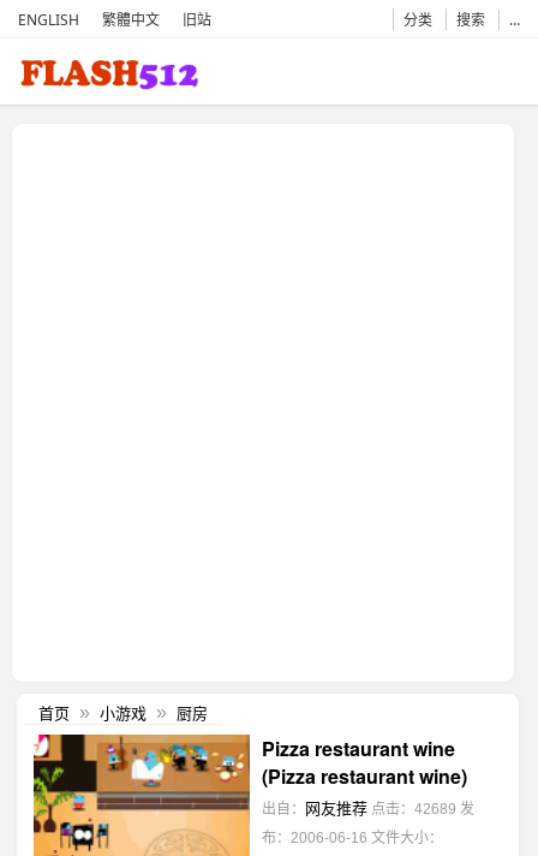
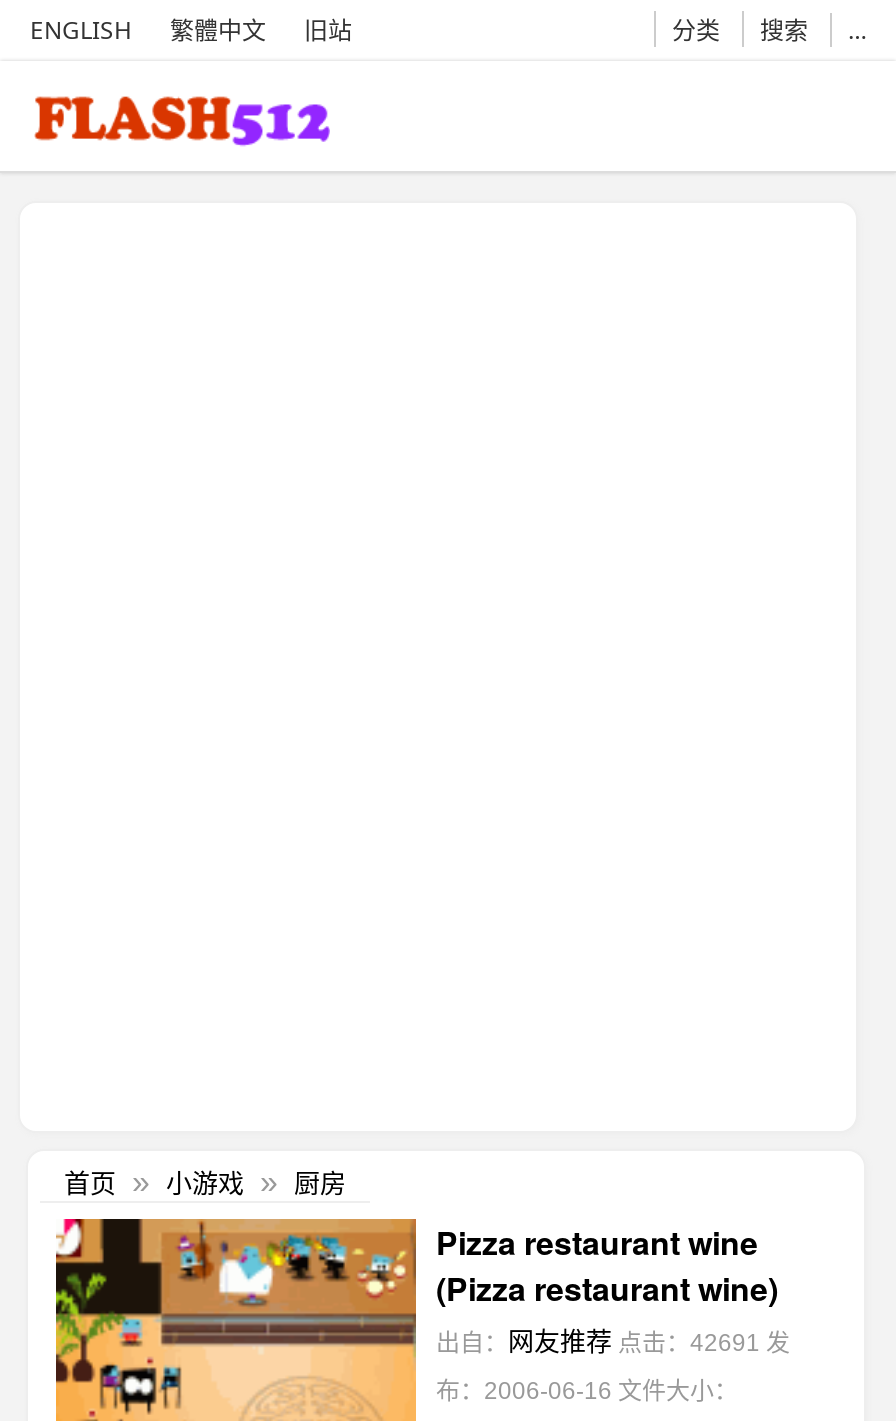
- 出自：网友推荐 点击：42689发
+ 出自：网友推荐 点击：42691发
